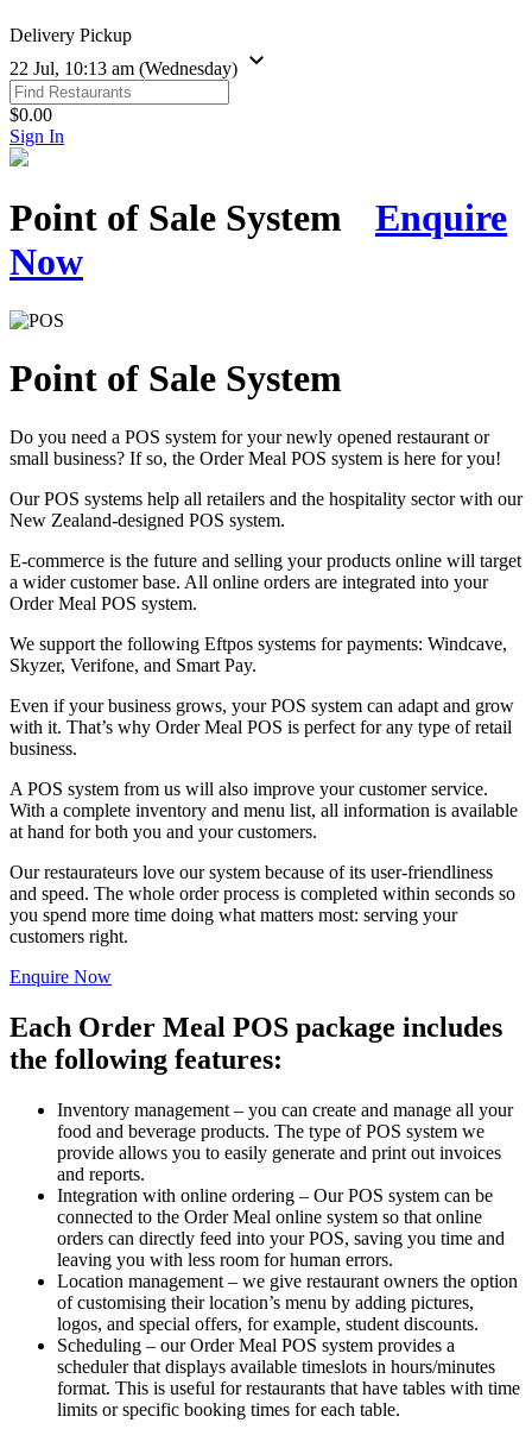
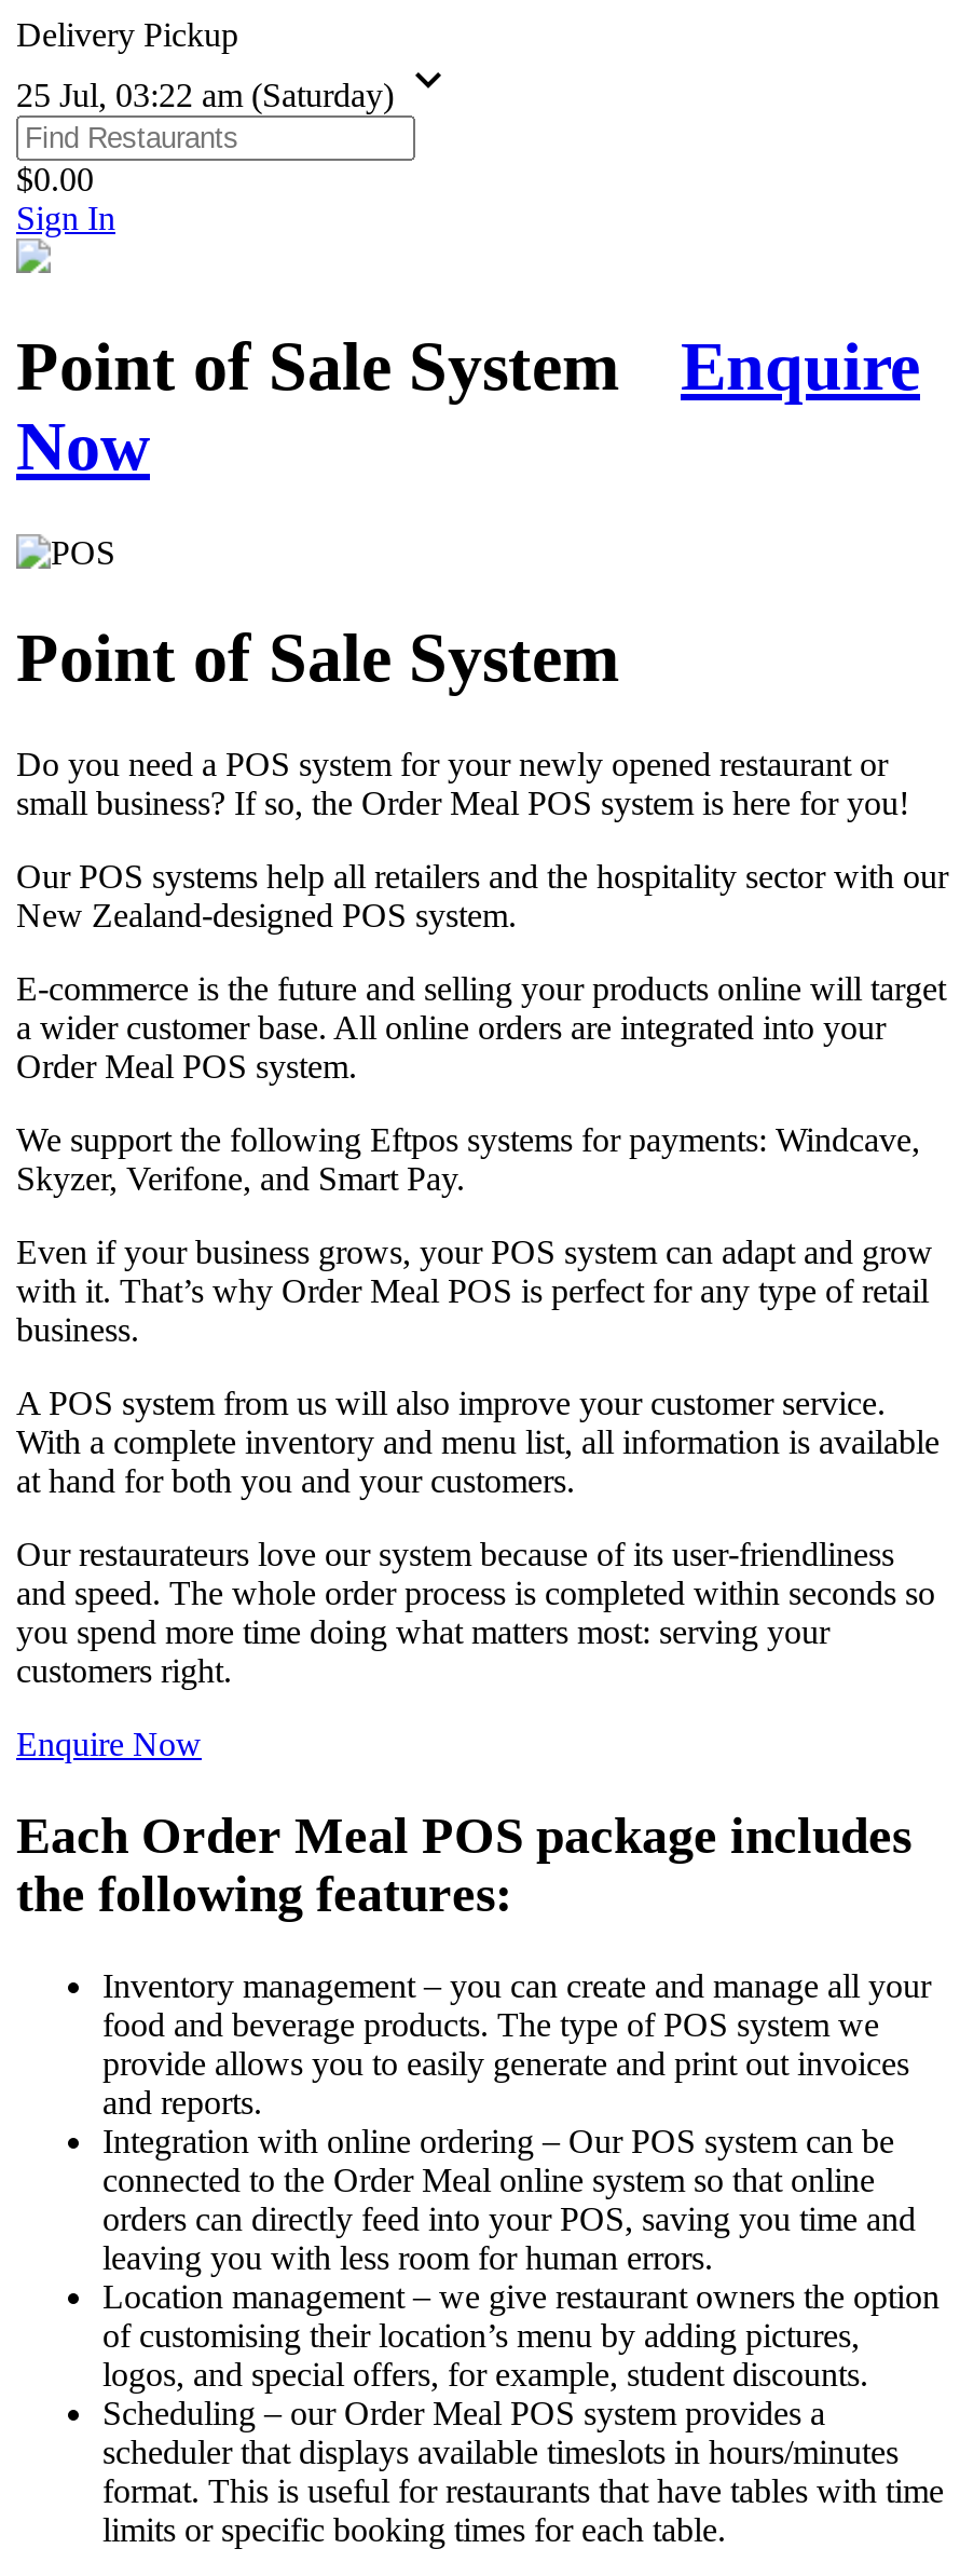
- 22 Jul, 10:13 am (Wednesday)
+ 25 Jul, 03:22 am (Saturday)
